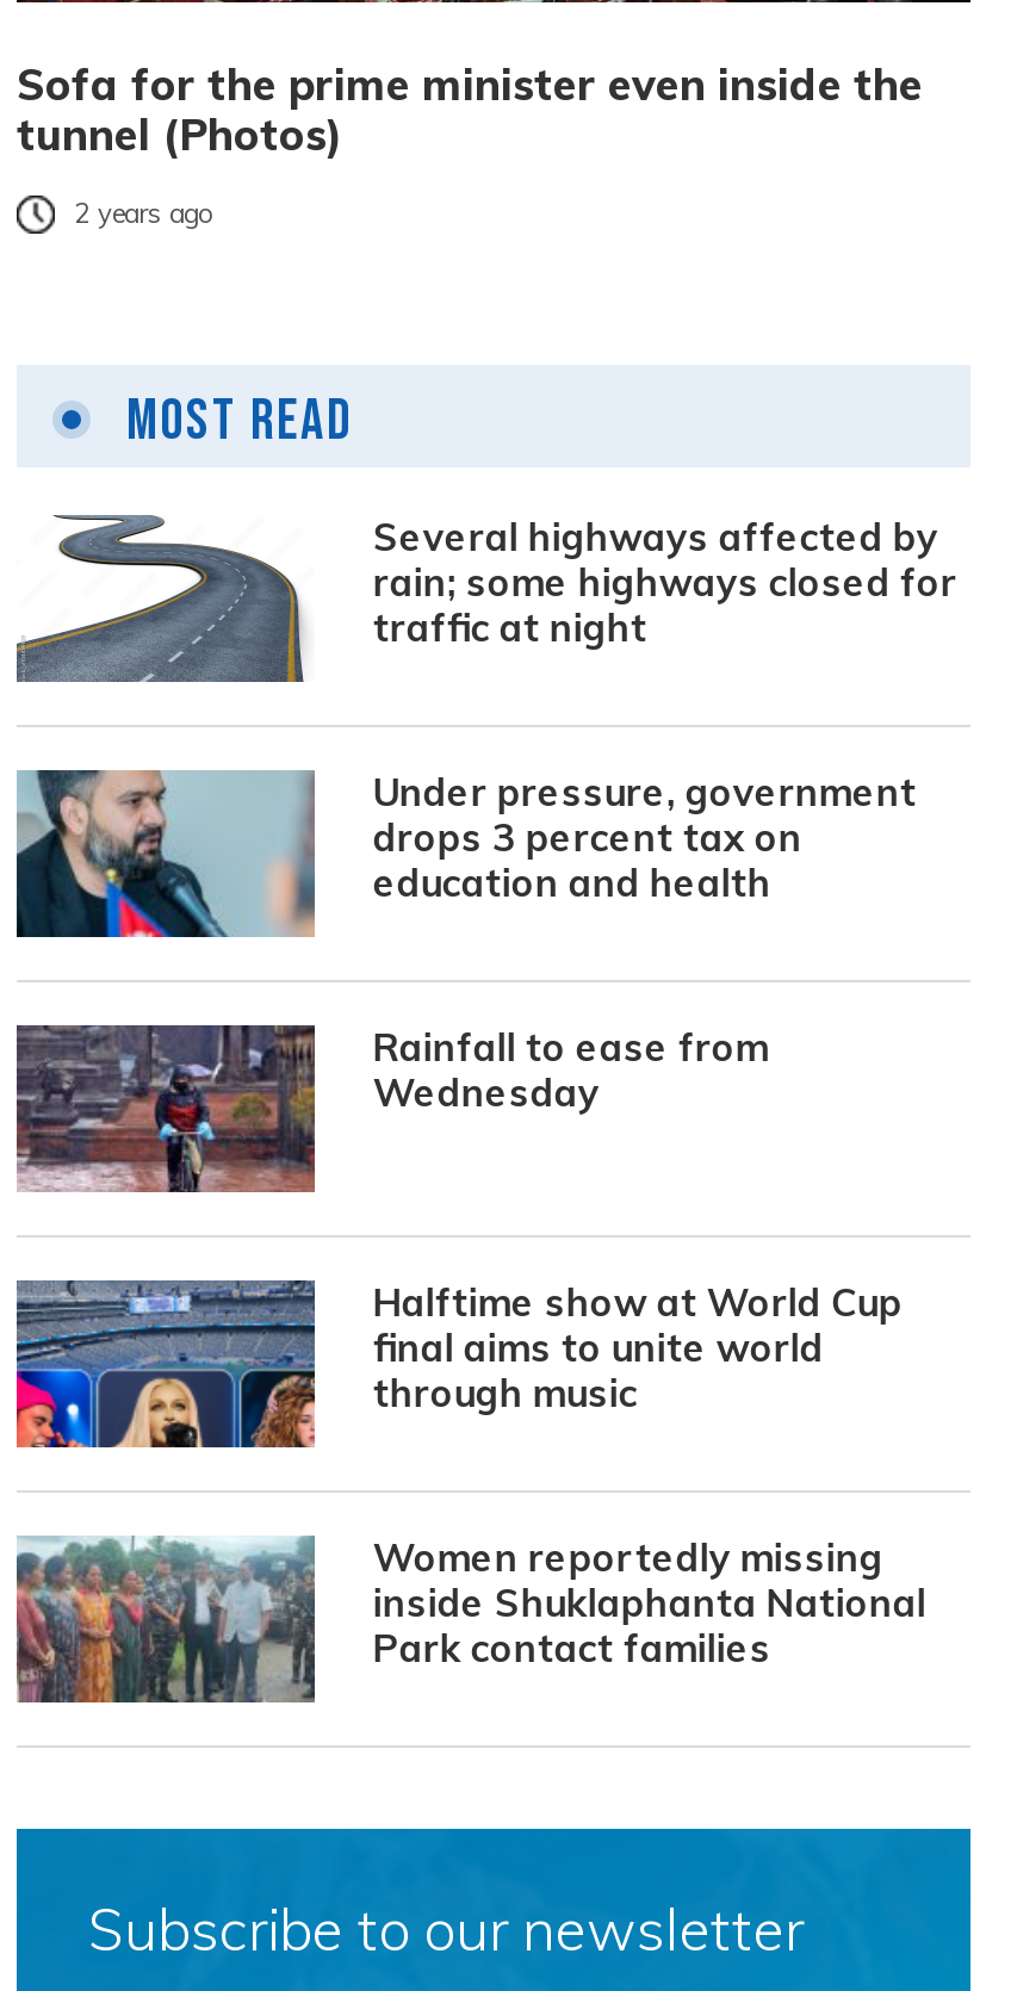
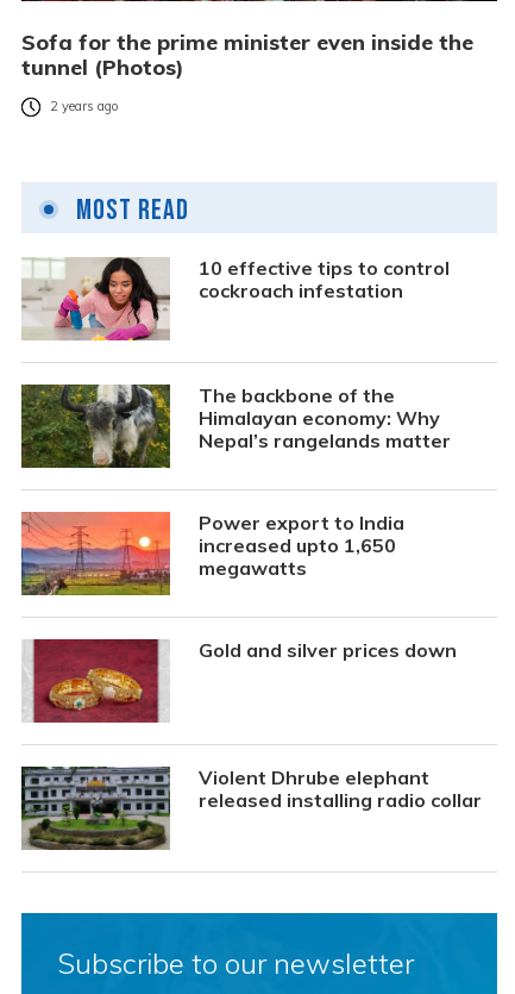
- [image]
- Several highways affected by
- rain; some highways closed for
- traffic at night
+ [image]
+ 10 effective tips to control
+ cockroach infestation

- [image]
- Under pressure, government
- drops 3 percent tax on
- education and health
+ [image]
+ The backbone of the
+ Himalayan economy: Why
+ Nepal’s rangelands matter

- [image]
- Rainfall to ease from
- Wednesday
+ [image]
+ Power export to India
+ increased upto 1,650
+ megawatts

- [image]
- Halftime show at World Cup
- final aims to unite world
- through music
+ [image]
+ Gold and silver prices down

- [image]
- Women reportedly missing
- inside Shuklaphanta National
- Park contact families
+ [image]
+ Violent Dhrube elephant
+ released installing radio collar
